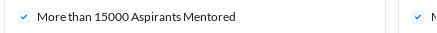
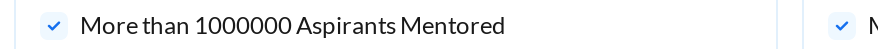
- More than 15000Aspirants Mentored
+ More than 1000000Aspirants Mentored
